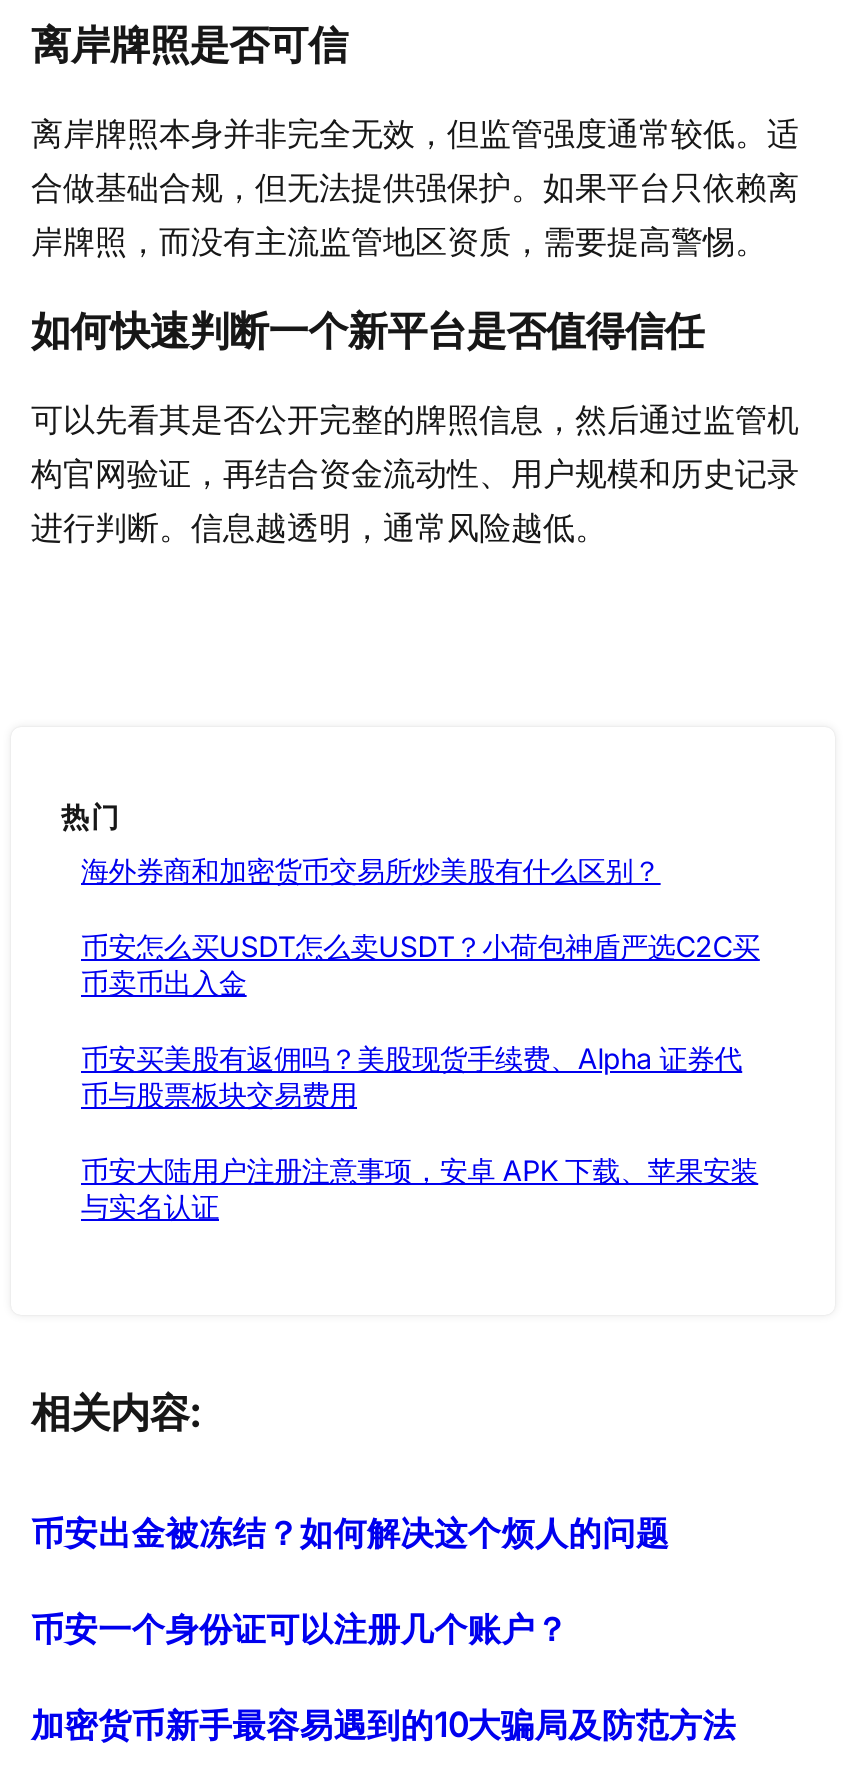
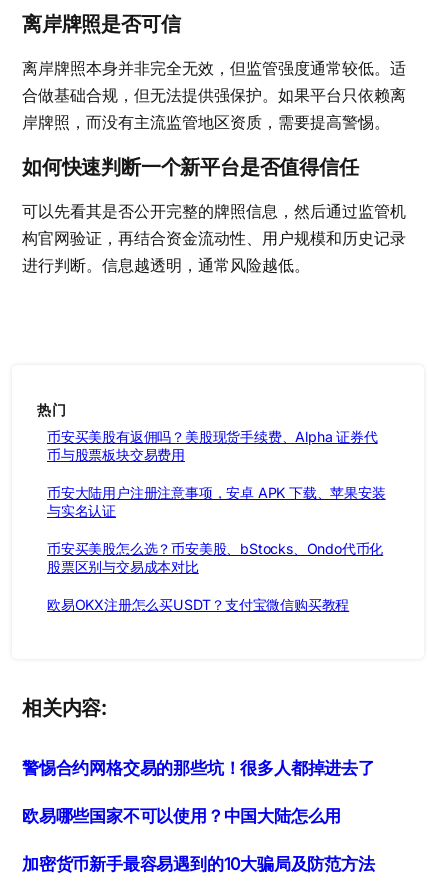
- 海外券商和加密货币交易所炒美股有什么区别？
- 币安怎么买USDT怎么卖USDT？小荷包神盾严选C2C买
- 币卖币出入金

moved up: 币安买美股有返佣吗？美股现货手续费、Alpha 证券代 | 币与股票板块交易费用 | 币安大陆用户注册注意事项，安卓 APK 下载、苹果安装 | 与实名认证

+ 币安买美股怎么选？币安美股、bStocks、Ondo代币化
+ 股票区别与交易成本对比
+ 欧易OKX注册怎么买USDT？支付宝微信购买教程

- 币安出金被冻结？如何解决这个烦人的问题
+ 警惕合约网格交易的那些坑！很多人都掉进去了

- 币安一个身份证可以注册几个账户？
+ 欧易哪些国家不可以使用？中国大陆怎么用
